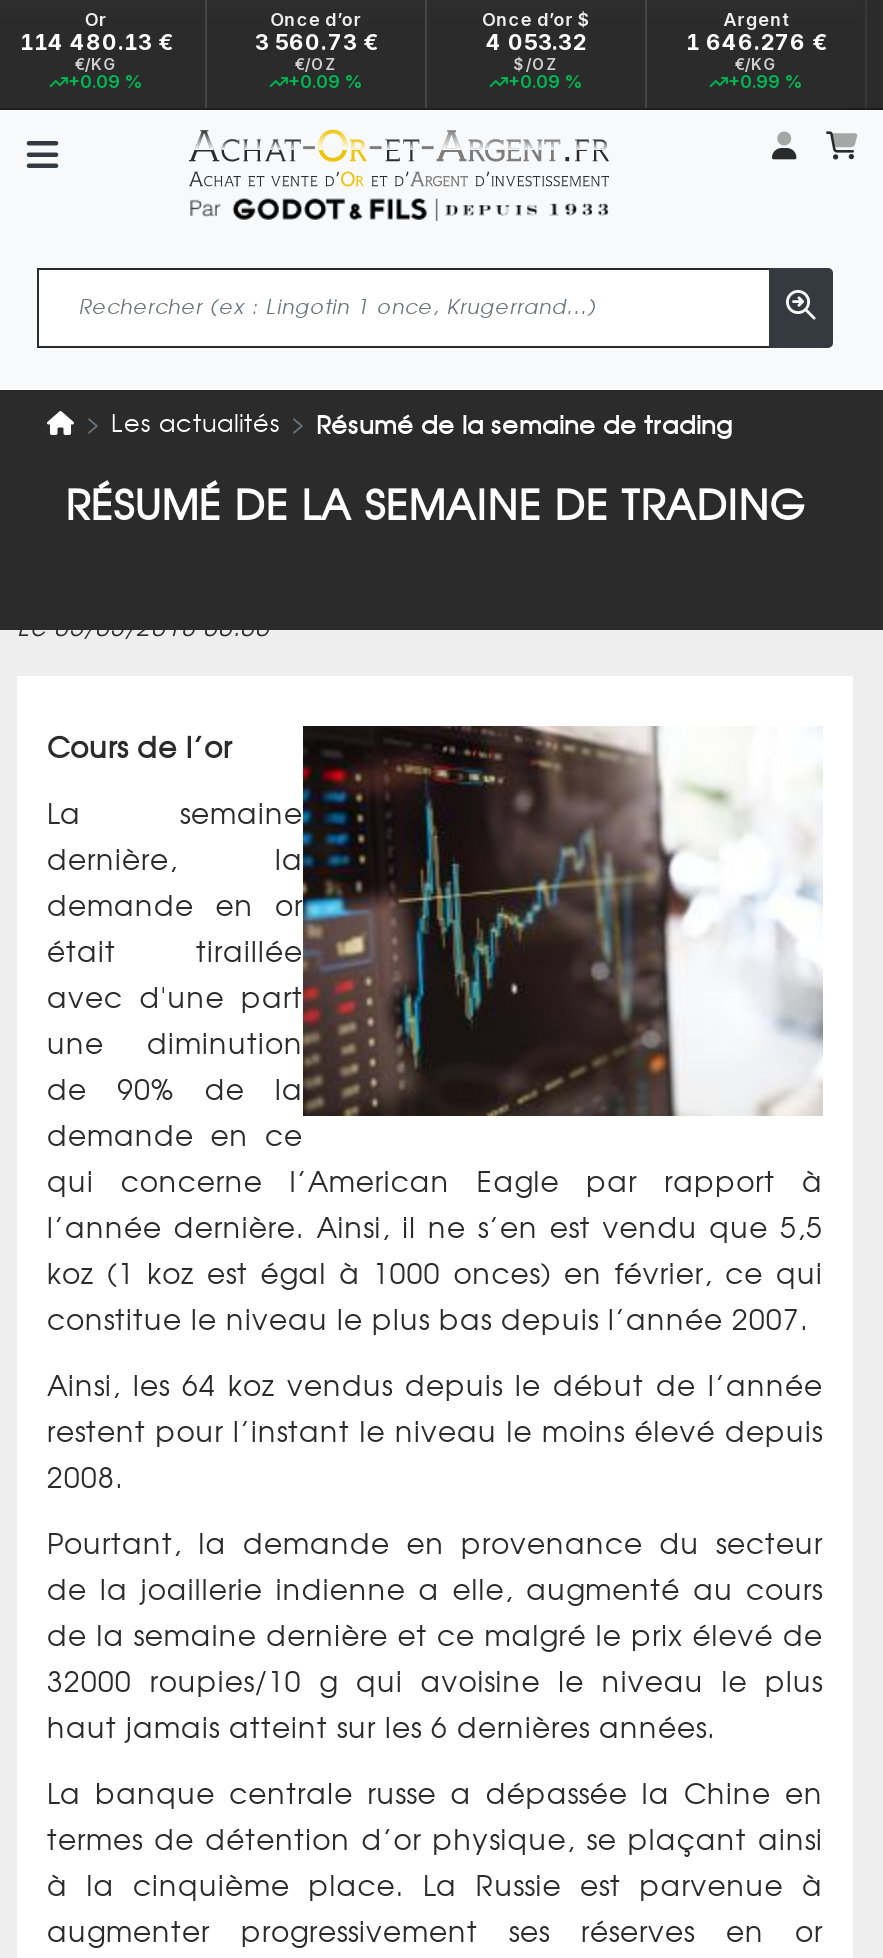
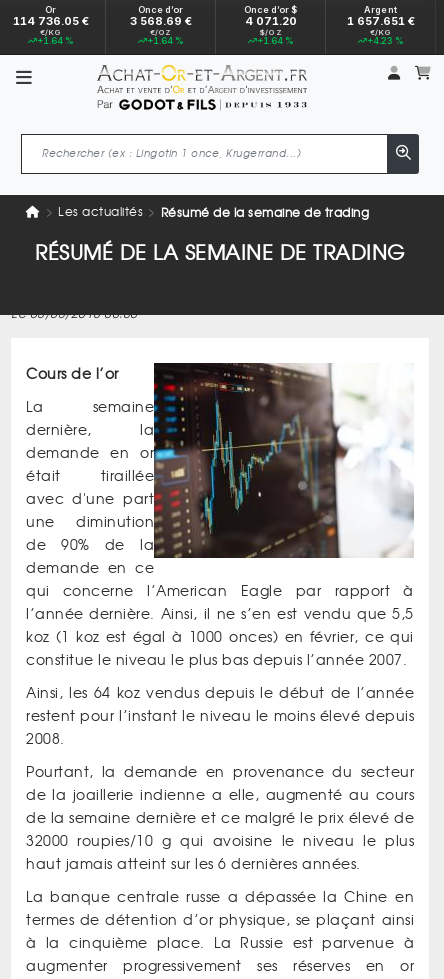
- 114 480.13 €
+ 114 736.05 €

- 3 560.73 €
+ 3 568.69 €

- 4 053.32
+ 4 071.20

- 1 646.276 €
+ 1 657.651 €

- +0.09 %
+ +1.64 %

- +0.09 %
+ +1.64 %

- +0.09 %
+ +1.64 %

- +0.99 %
+ +4.23 %
